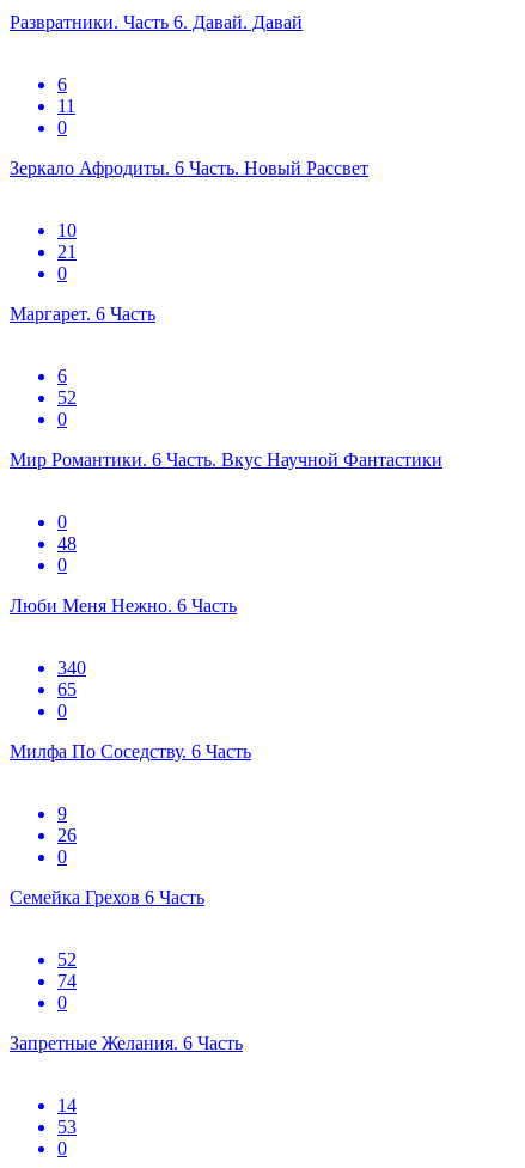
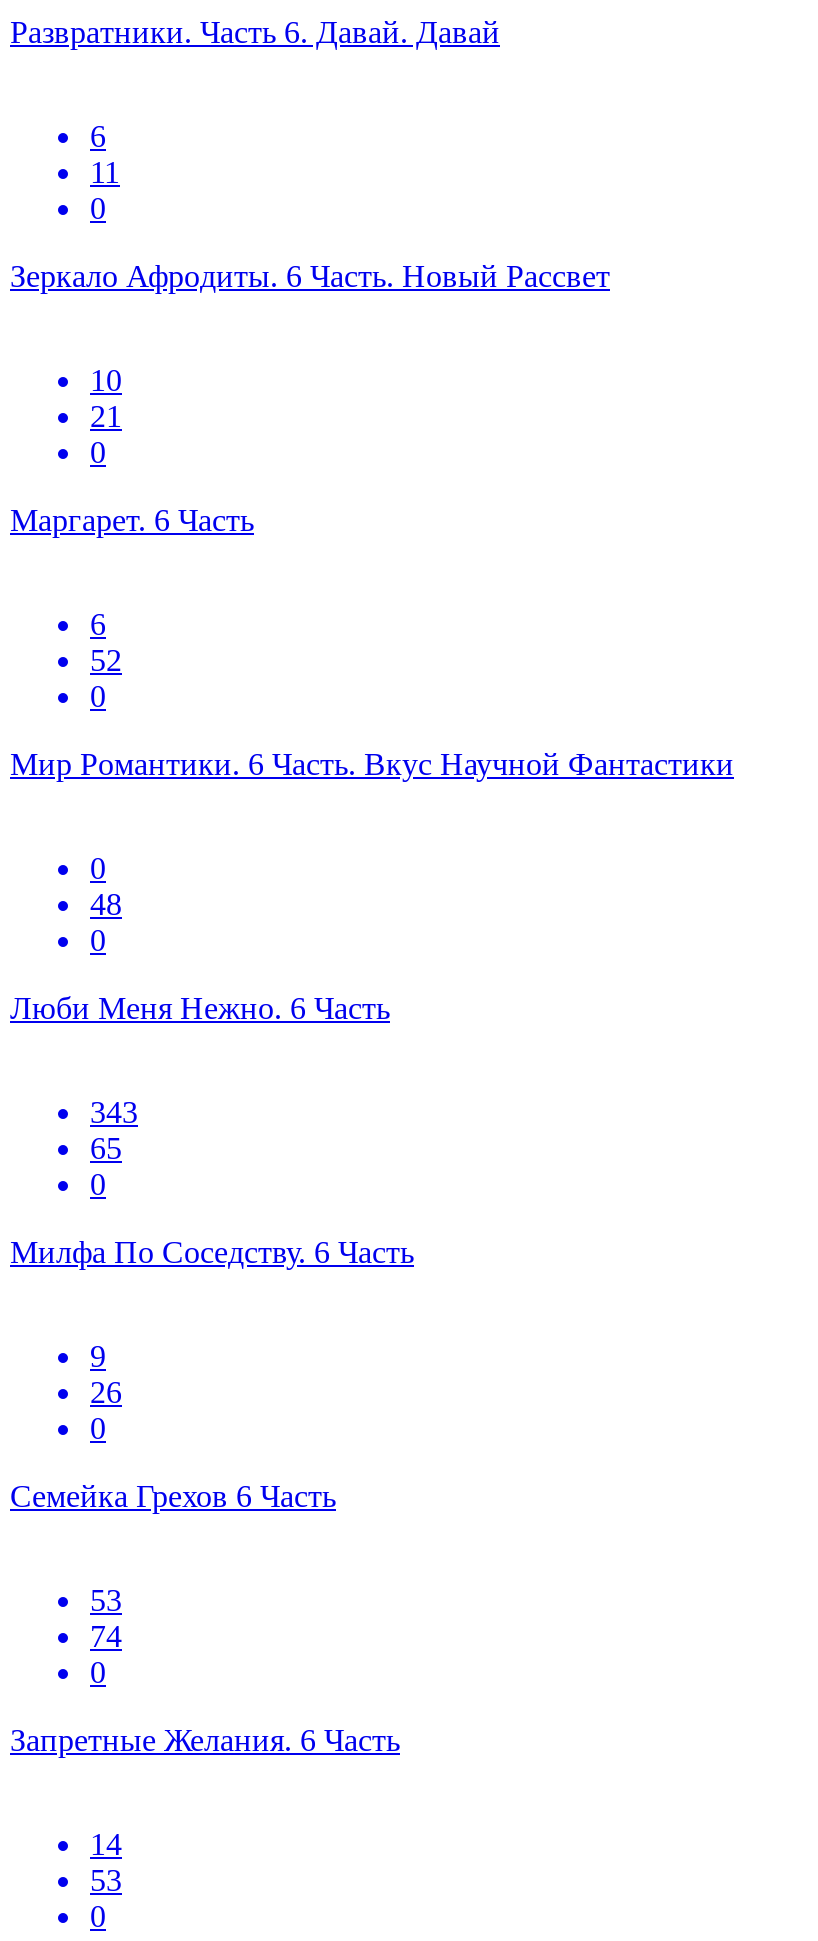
- 340
+ 343

- 52
+ 53
